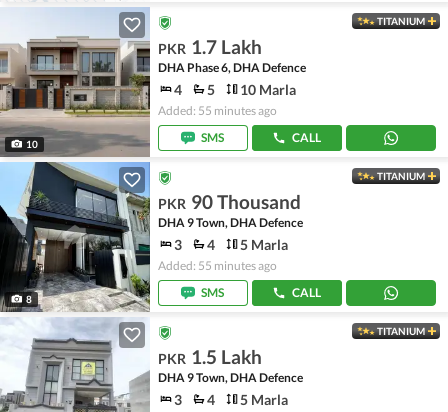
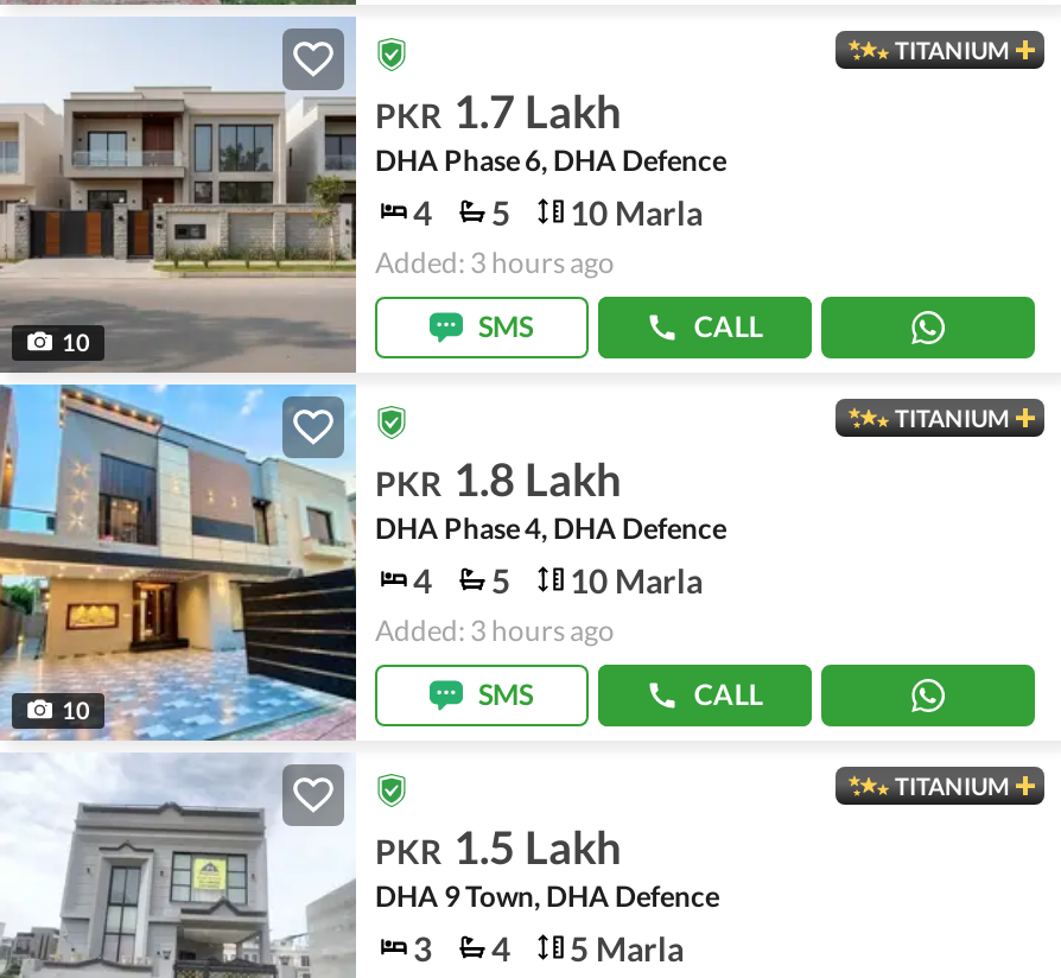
- Added: 55 minutes ago
+ Added: 3 hours ago

- [image]
- 8
+ [image]
+ 10

- PKR 90 Thousand
- DHA 9 Town, DHA Defence
- 3
+ PKR 1.8 Lakh
+ DHA Phase 4, DHA Defence

- 5 Marla
- Added: 55 minutes ago
+ 5
+ 10 Marla
+ Added: 3 hours ago
